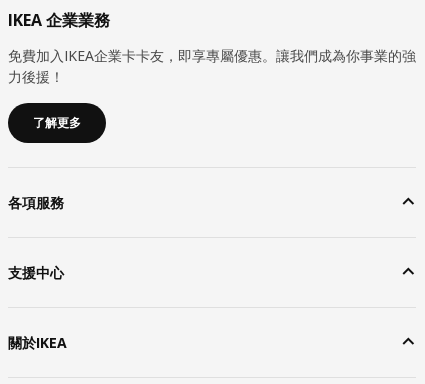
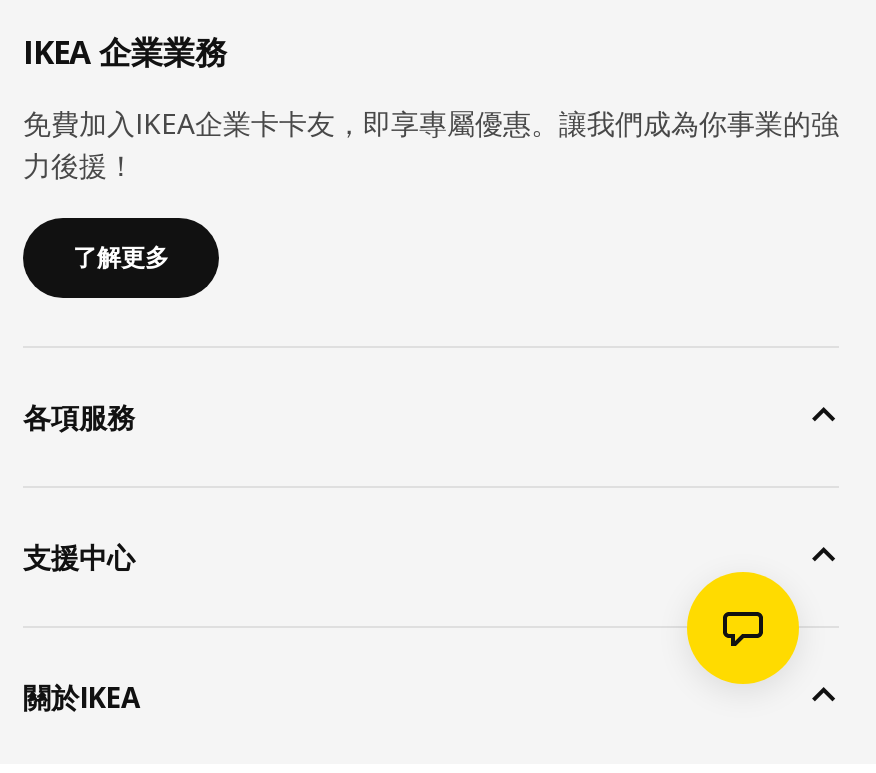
+ [image]
